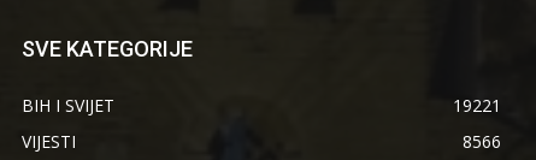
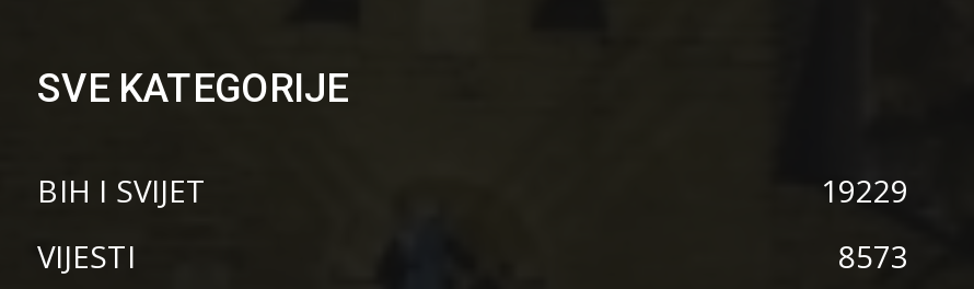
- 19221
+ 19229

- 8566
+ 8573
